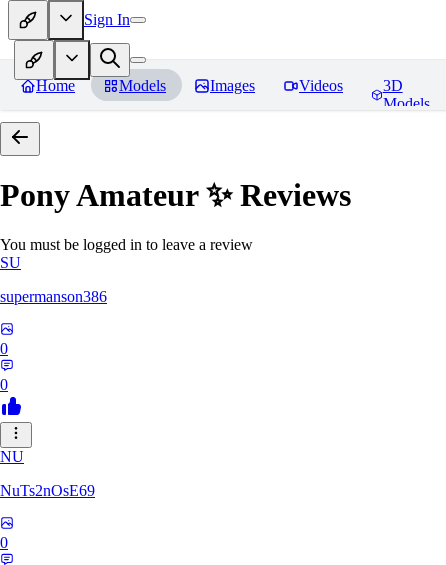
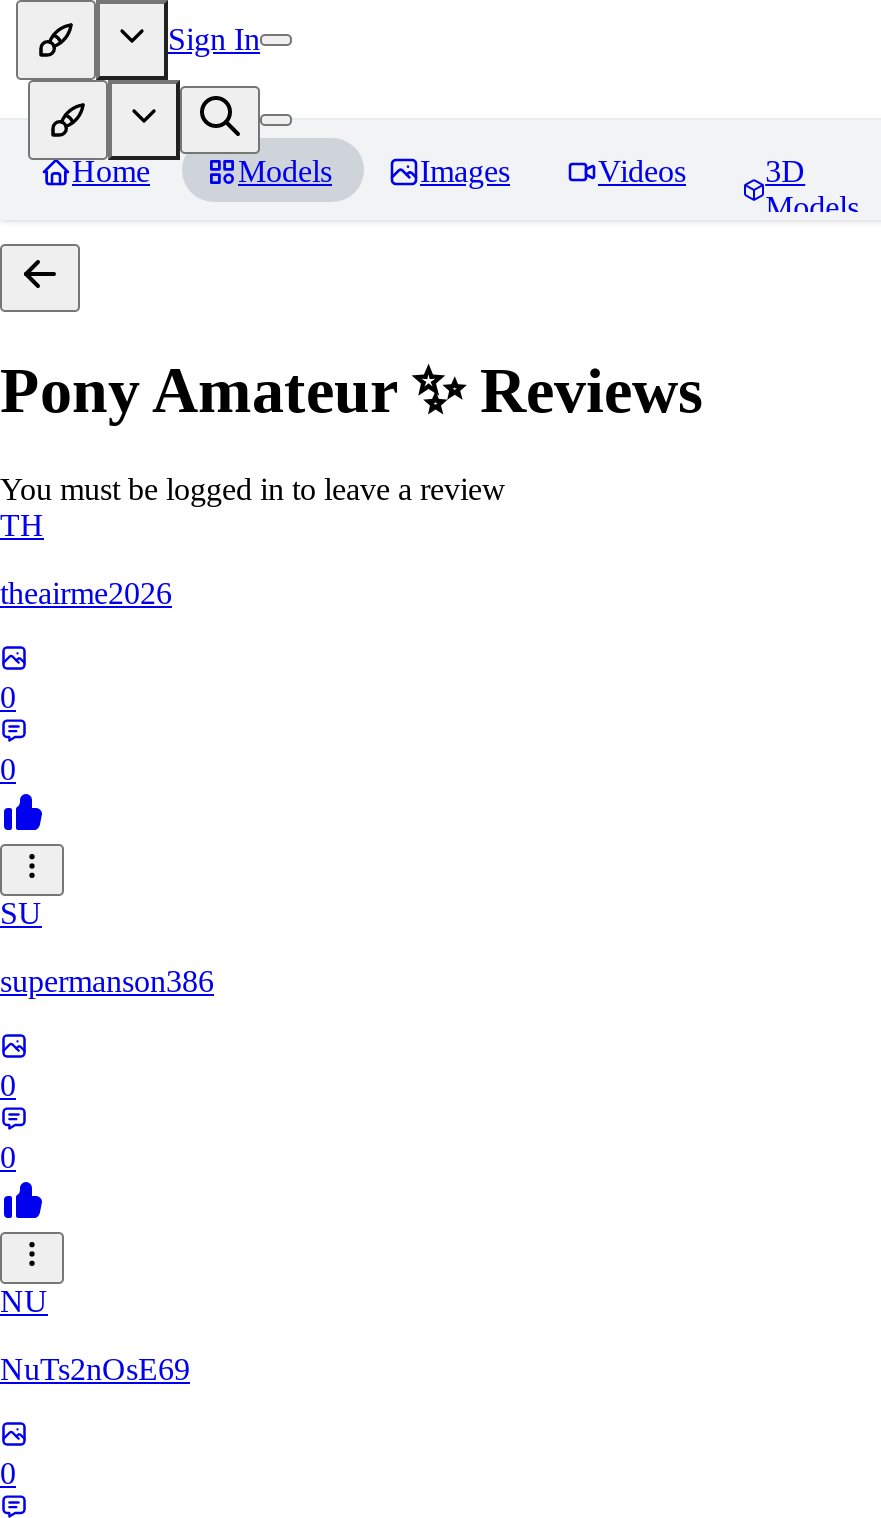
+ TH
+ theairme2026
+ 0
+ 0
